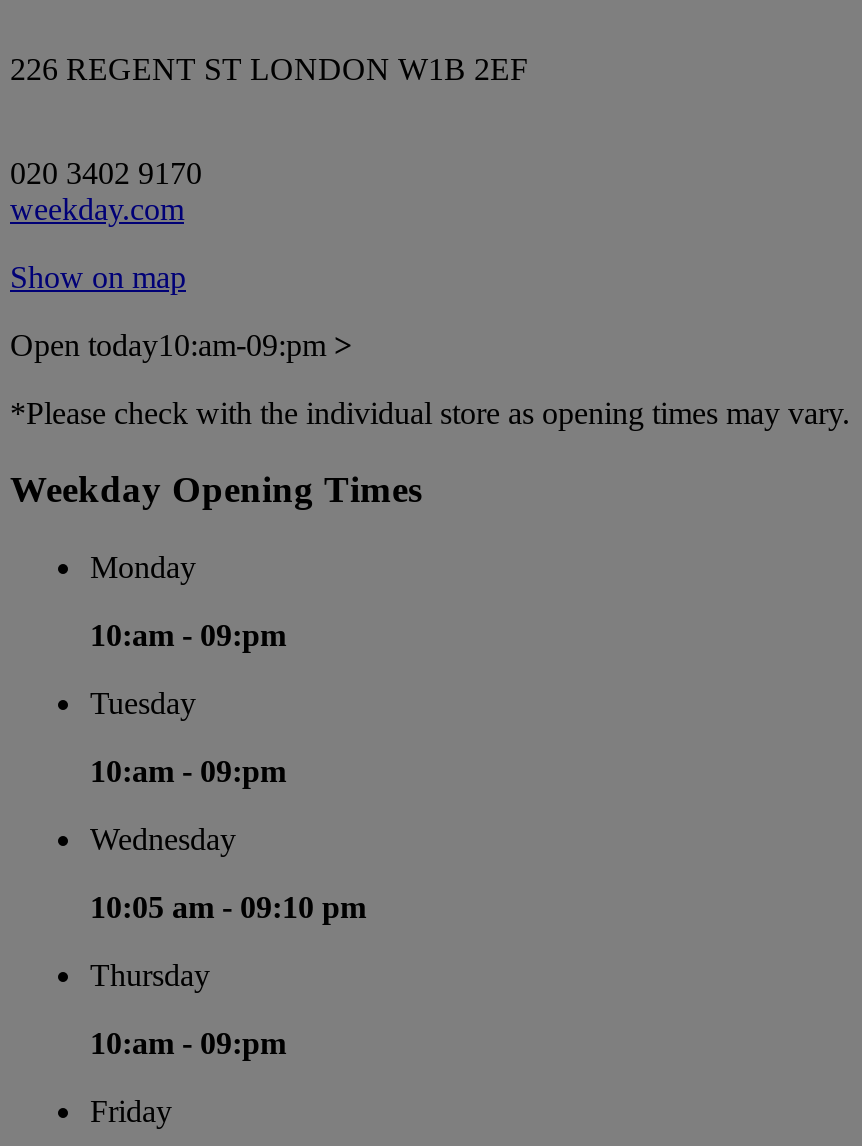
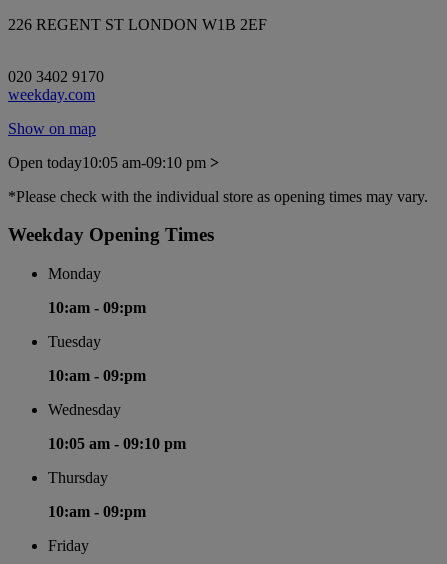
- Open today10:am-09:pm >
+ Open today10:05 am-09:10 pm >
